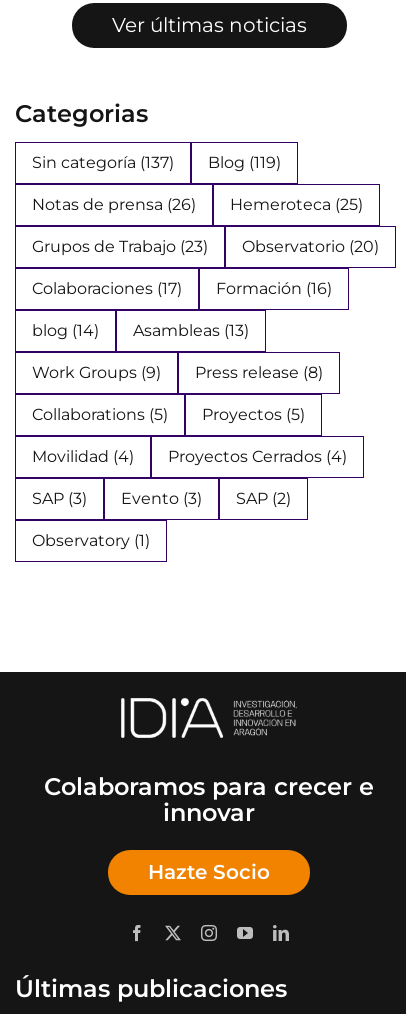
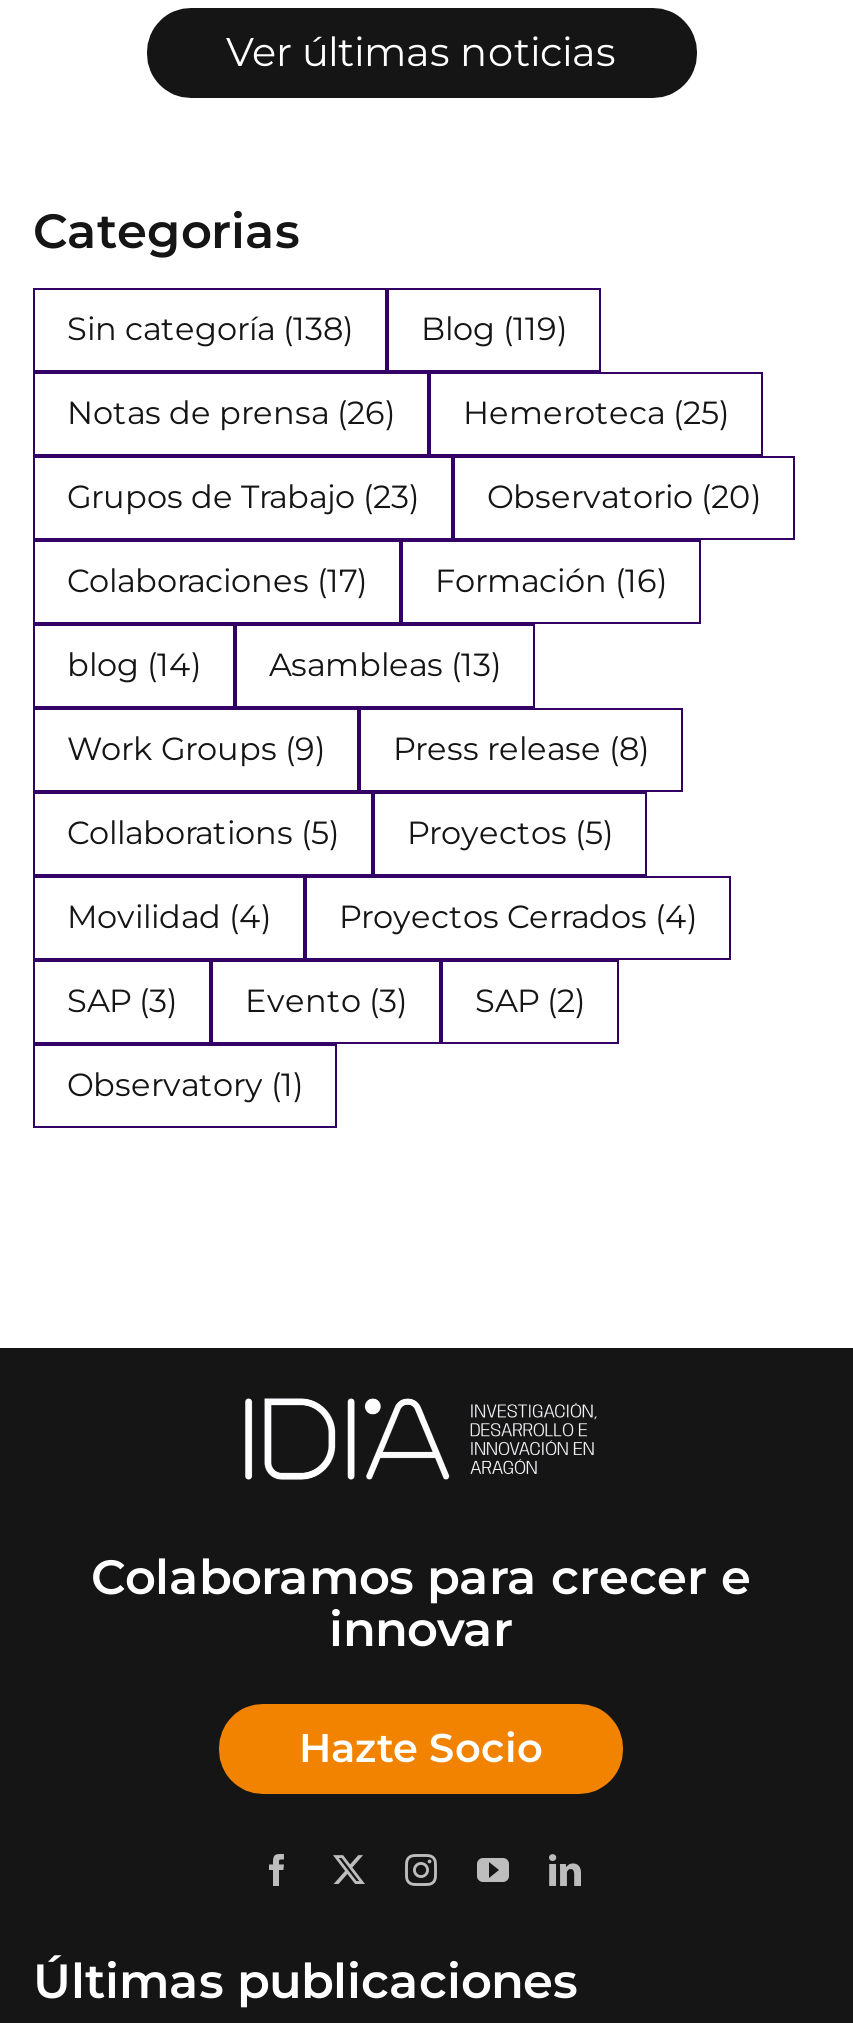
- Sin categoría (137)
+ Sin categoría (138)
